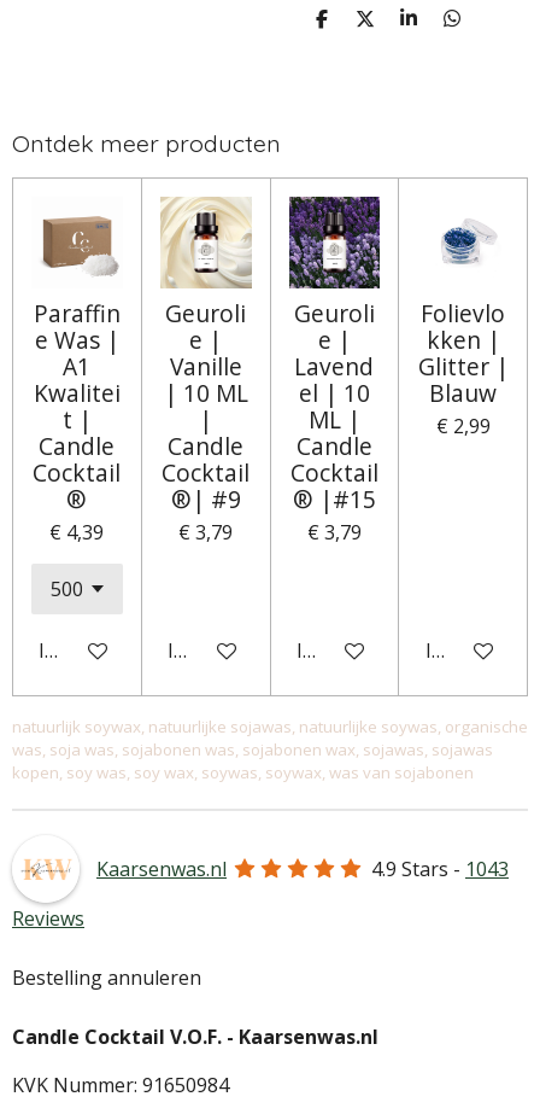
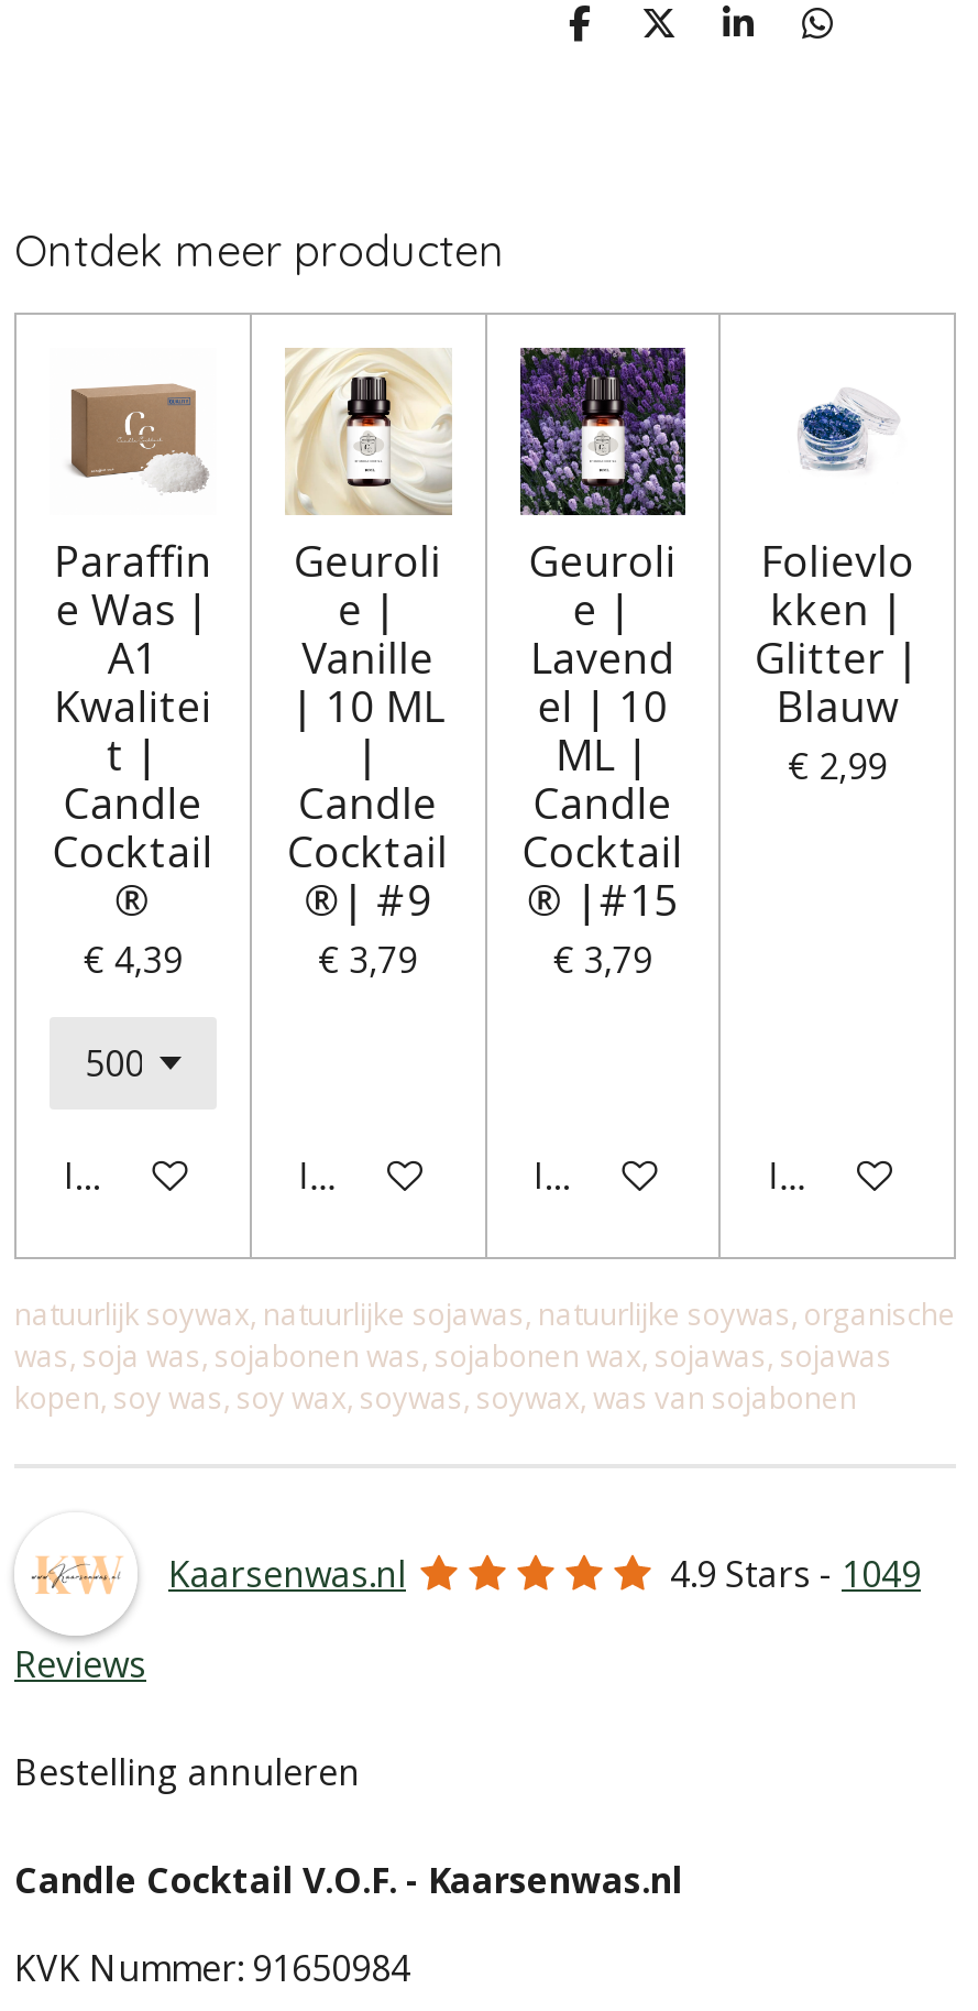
- 4.9 Stars - 1043
+ 4.9 Stars - 1049
